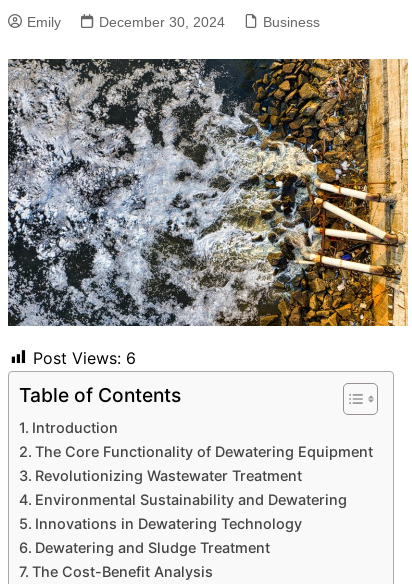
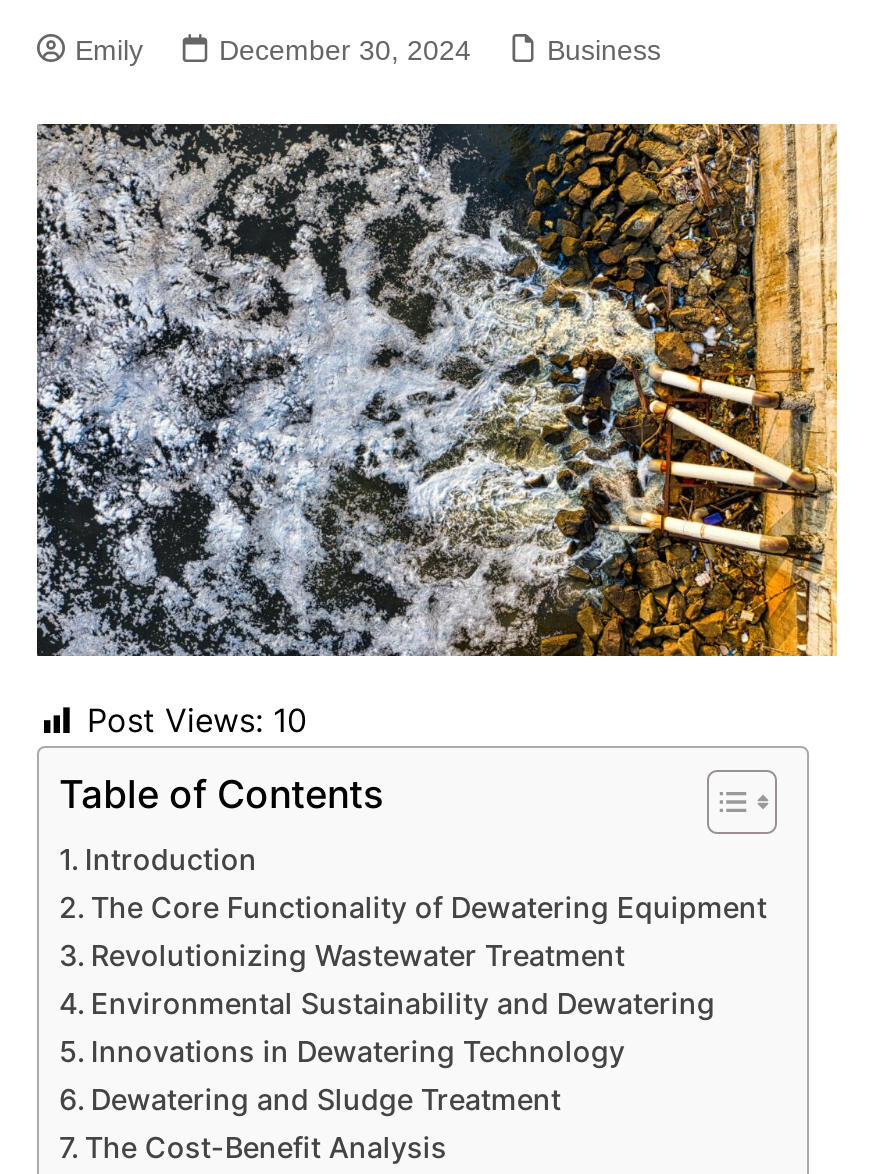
- Post Views: 6
+ Post Views: 10
